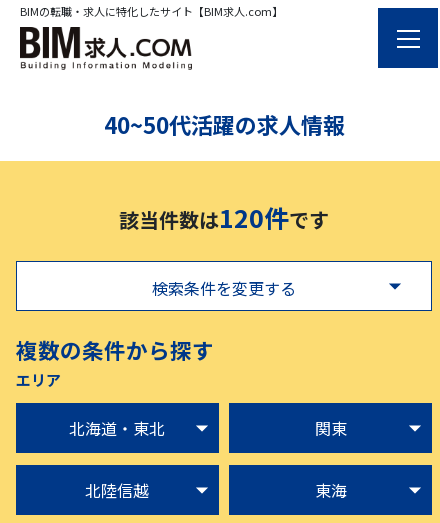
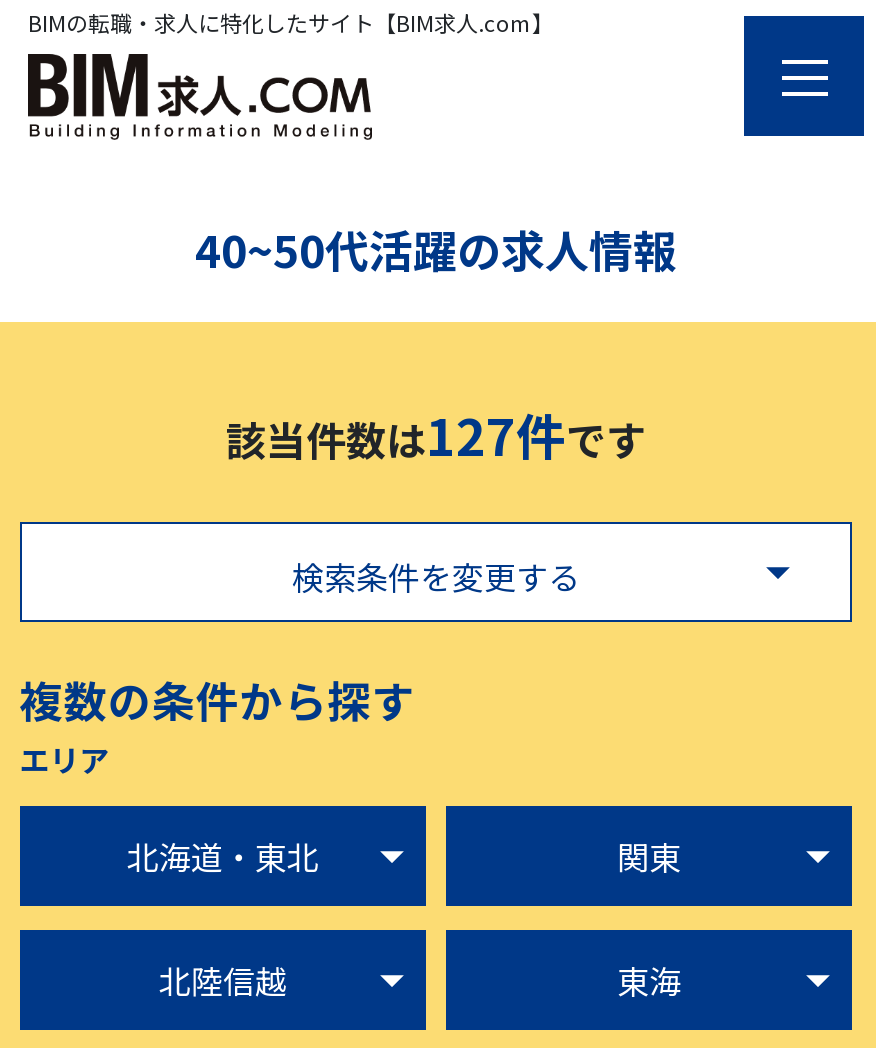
- 該当件数は120件です
+ 該当件数は127件です
